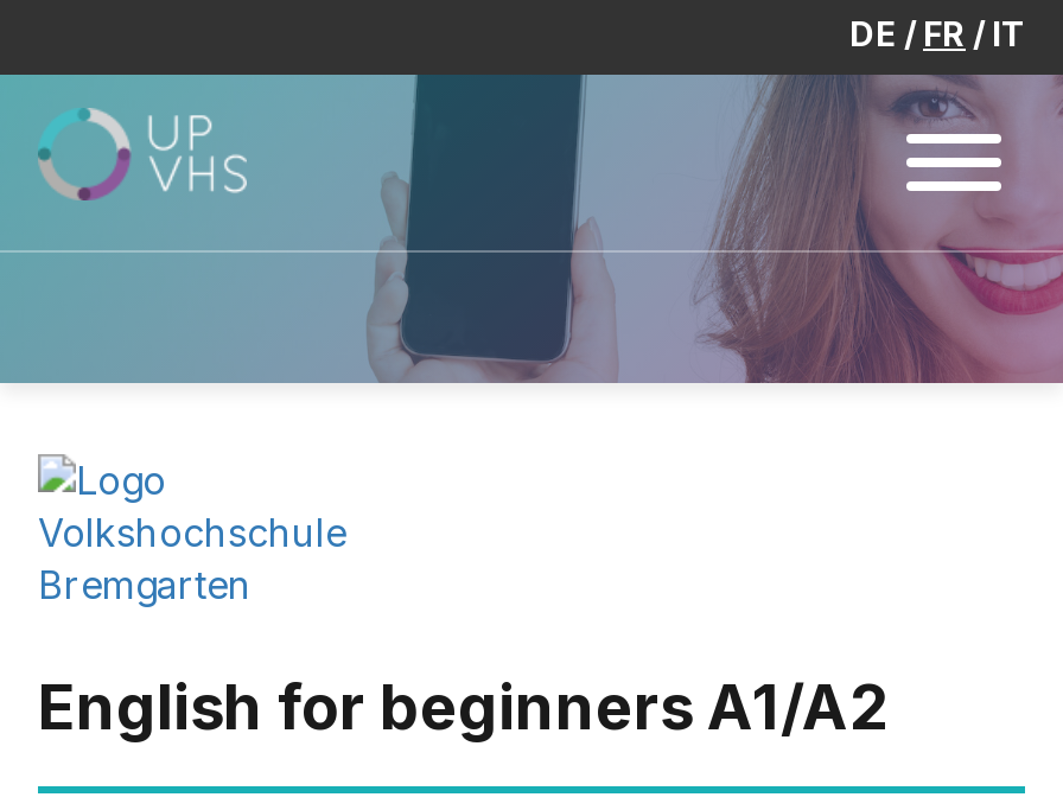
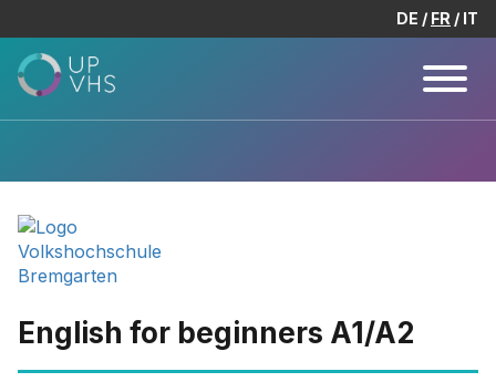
- [image]
+ [image]
